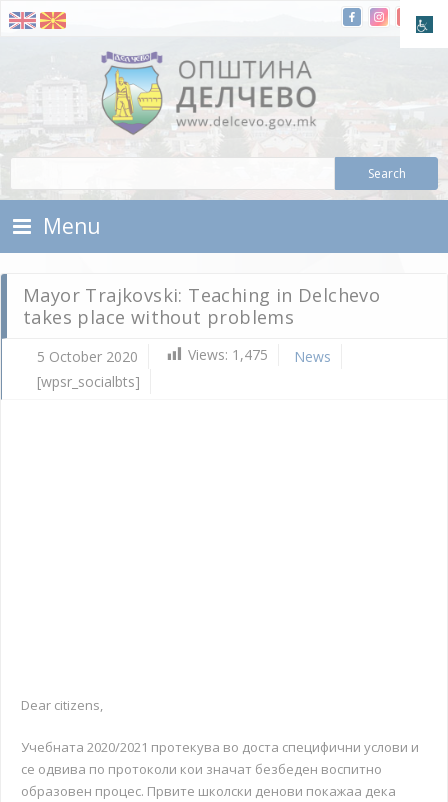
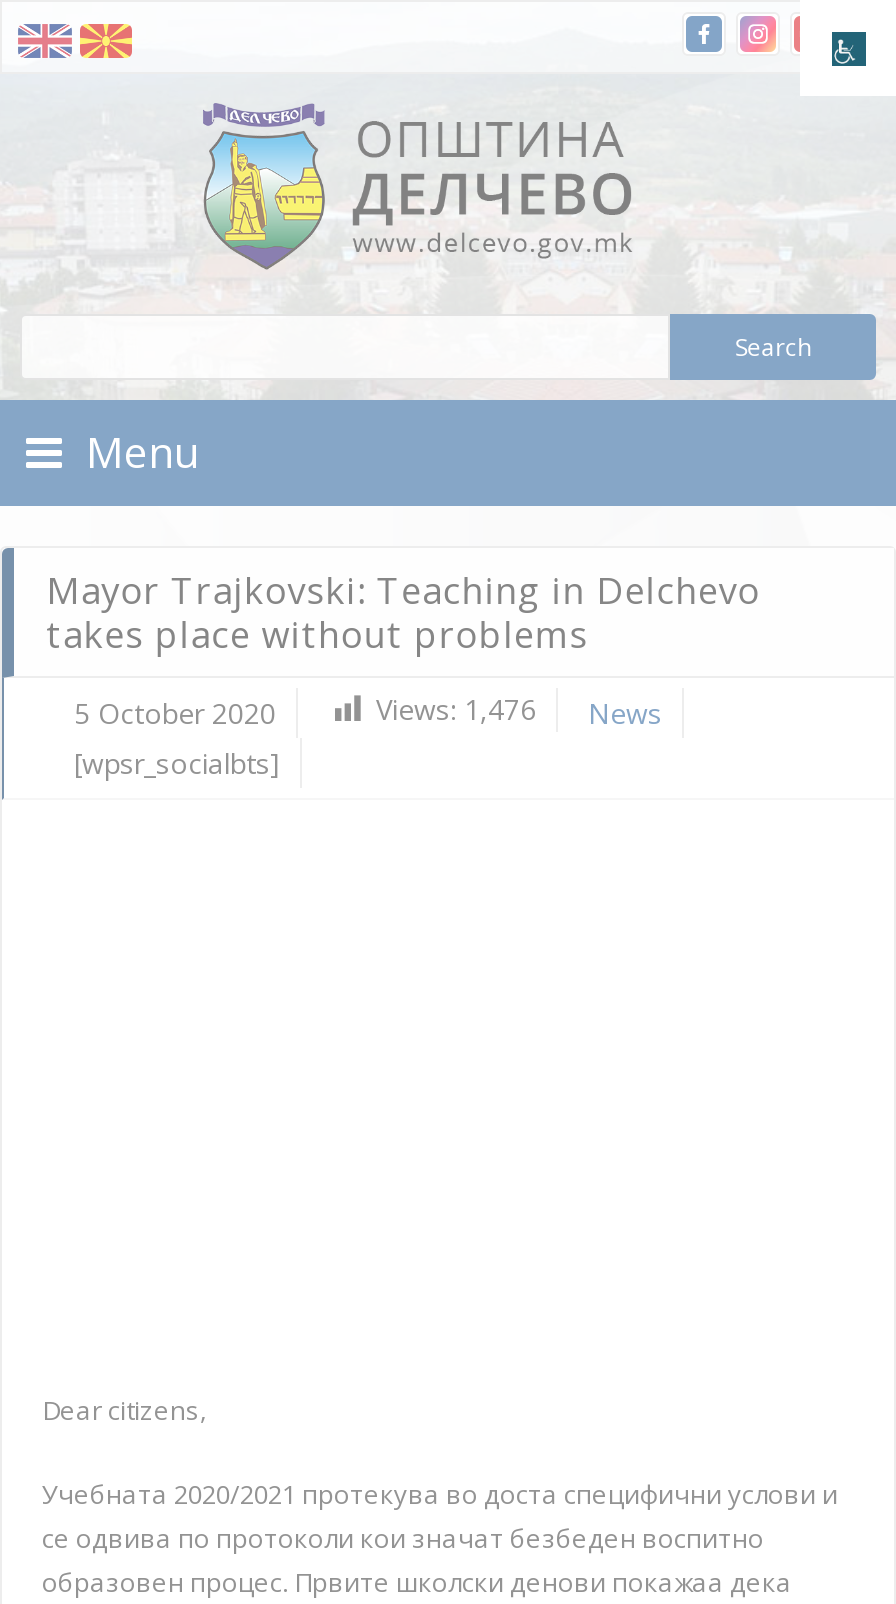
- Views: 1,475 News
+ Views: 1,476 News
